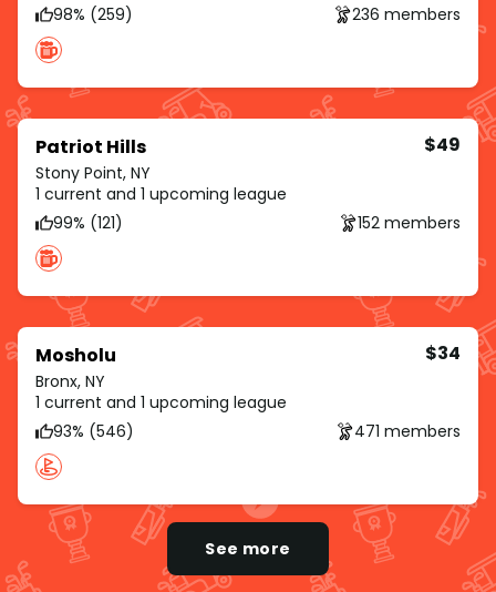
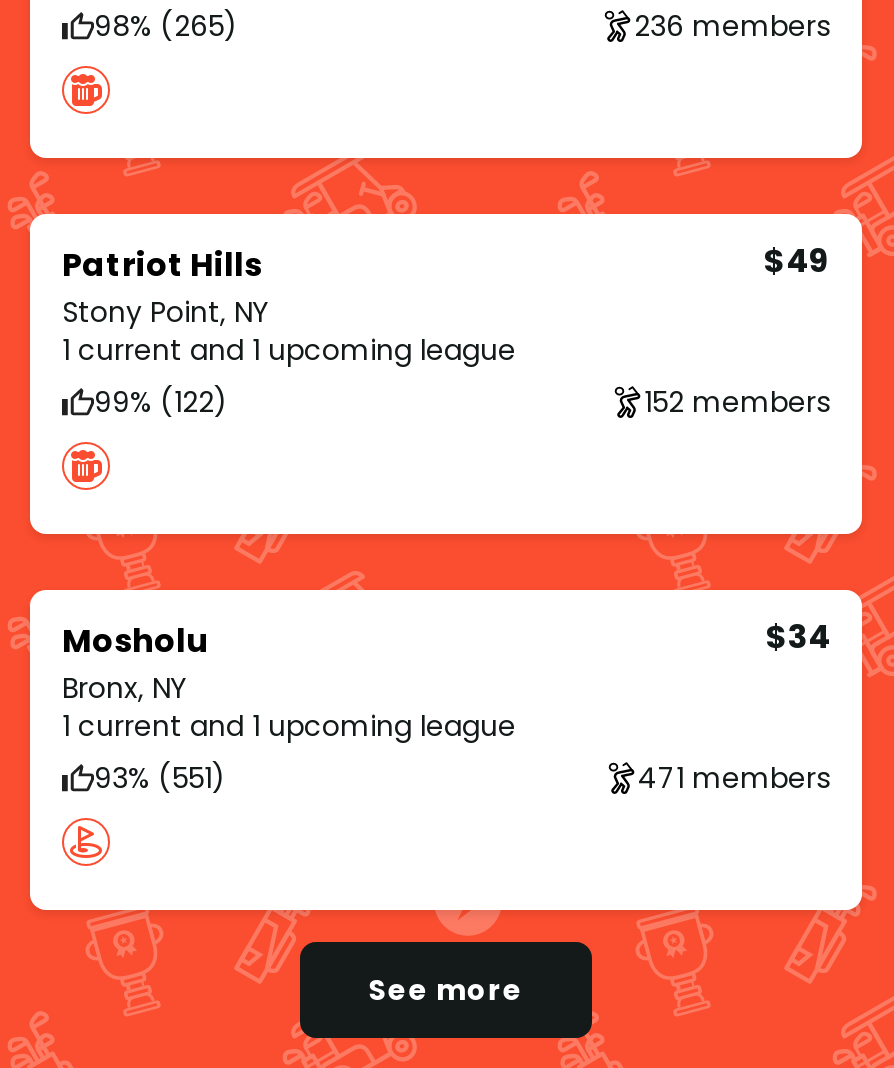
- 98% (259)
+ 98% (265)

- 99% (121)
+ 99% (122)

- 93% (546)
+ 93% (551)
